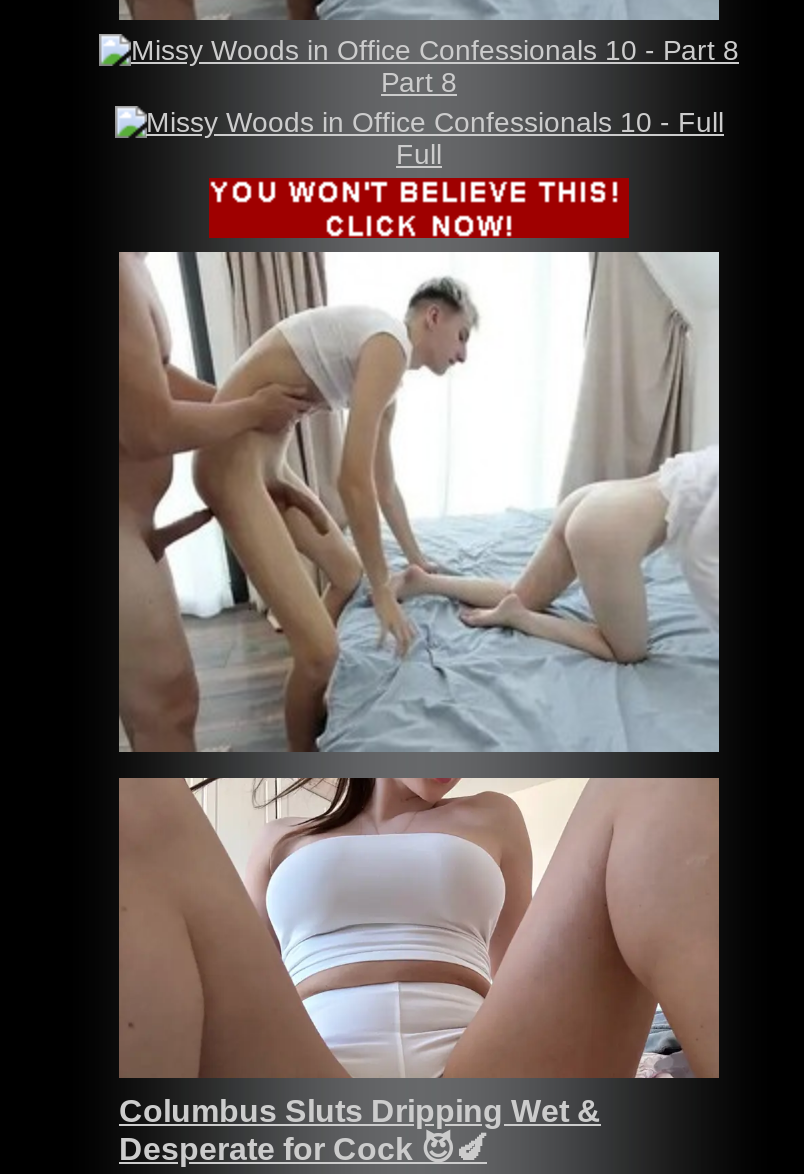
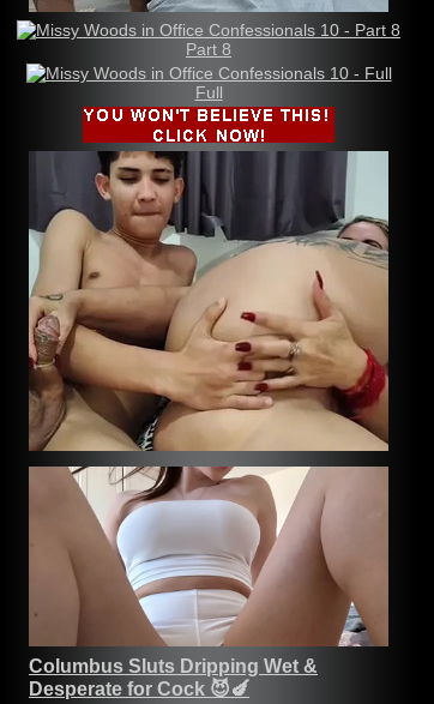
- [image]
+ [image]
